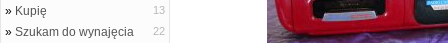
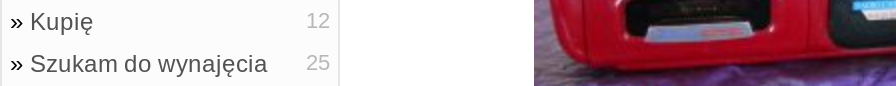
- 13
+ 12

- » Szukam do wynajęcia 22
+ » Szukam do wynajęcia 25
